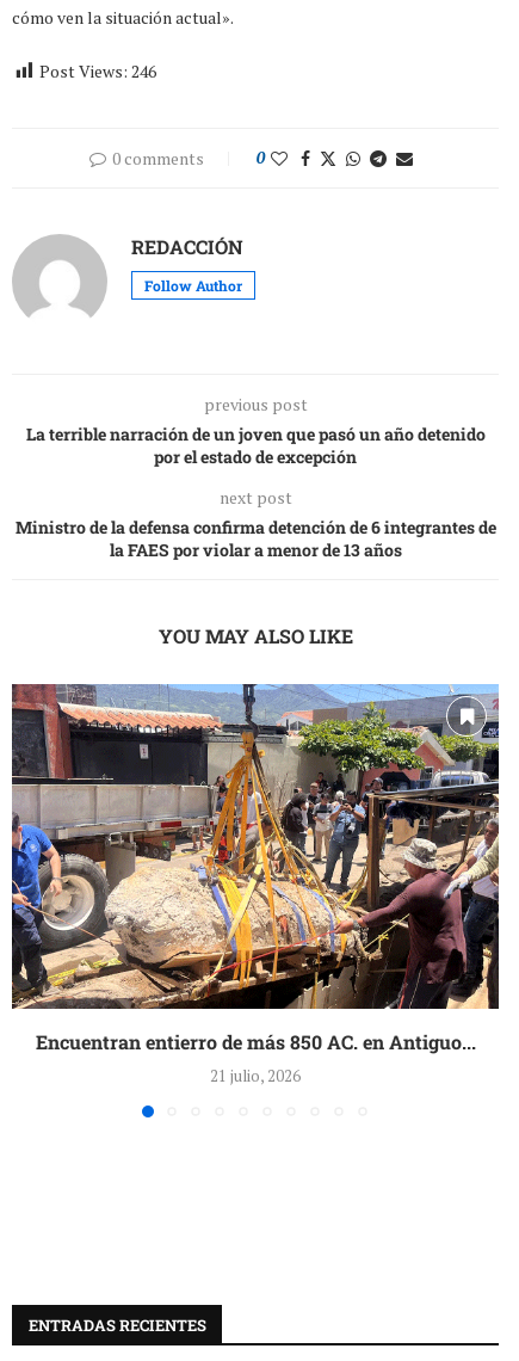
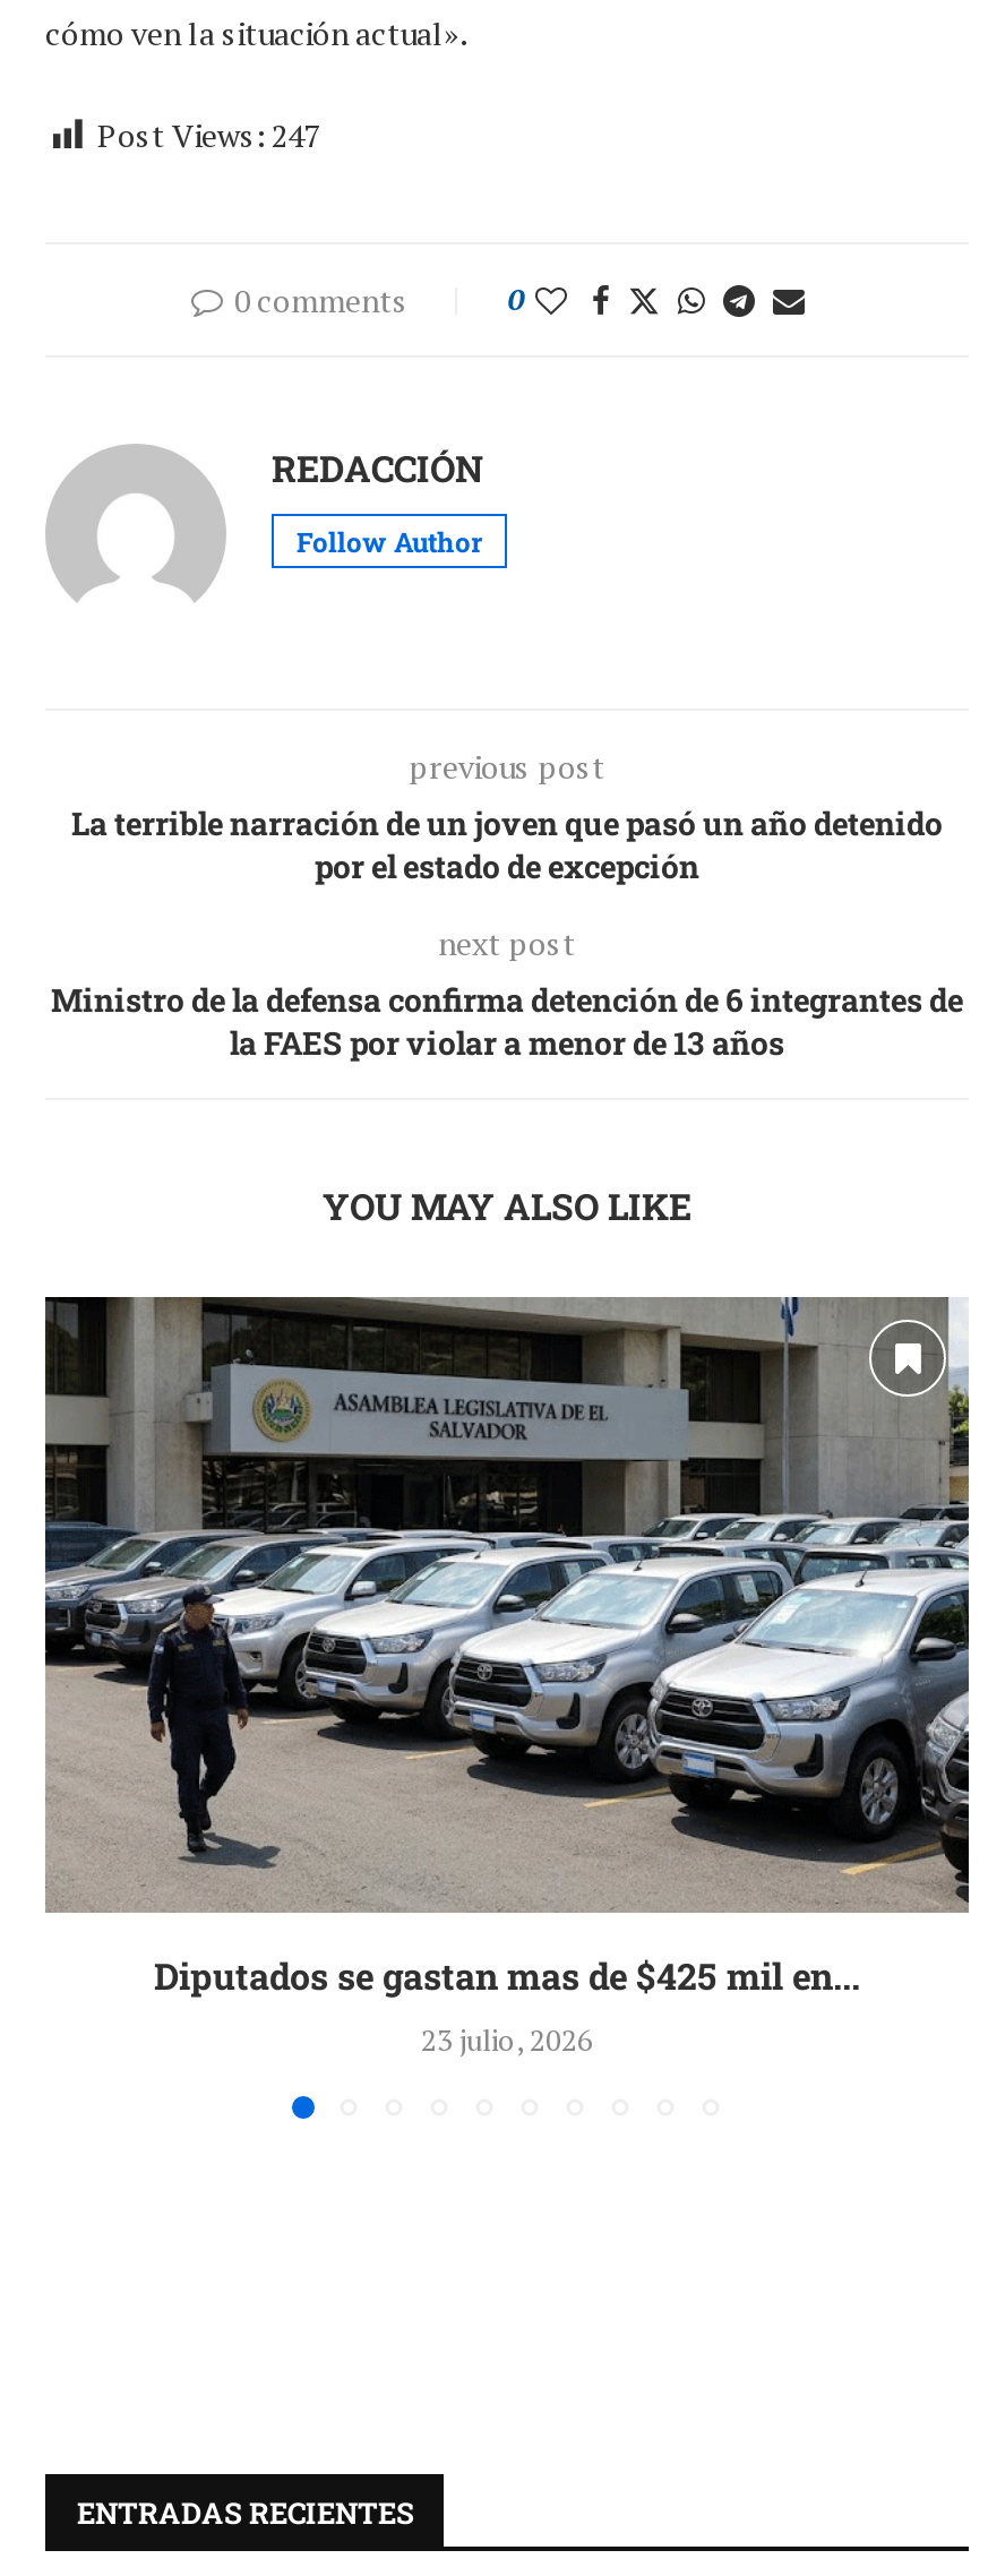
- Post Views: 246
+ Post Views: 247

- [image]
- Encuentran entierro de más 850 AC. en Antiguo...
- 21 julio, 2026
+ [image]
+ Diputados se gastan mas de $425 mil en...
+ 23 julio, 2026
